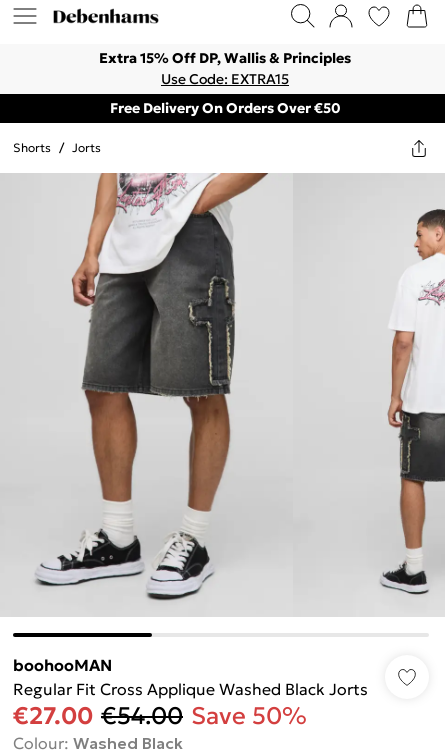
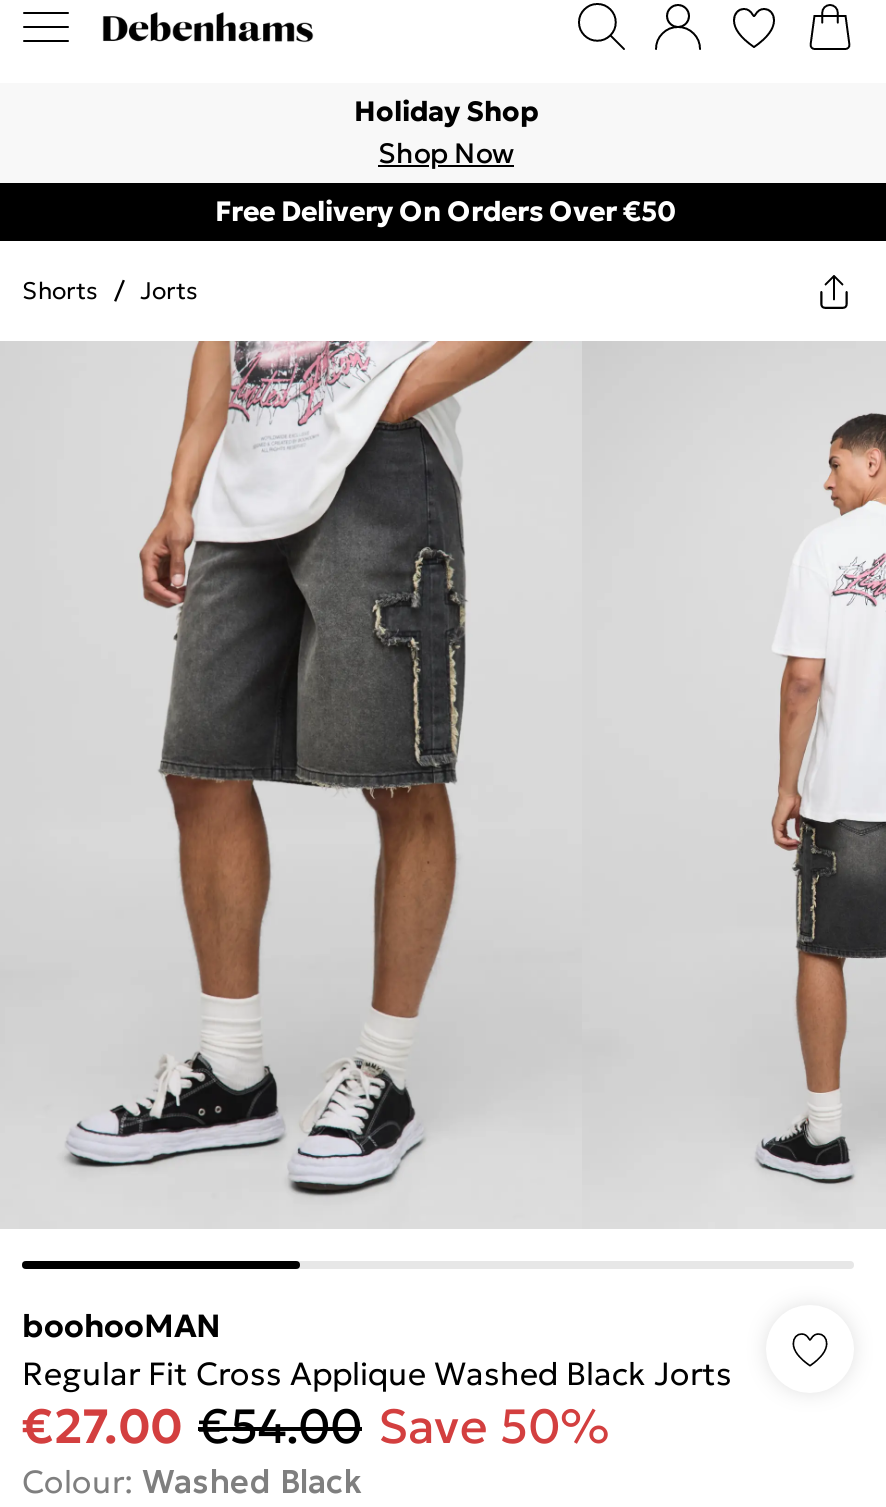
- Extra 15% Off DP, Wallis & Principles
- Use Code: EXTRA15
+ Holiday Shop
+ Shop Now
